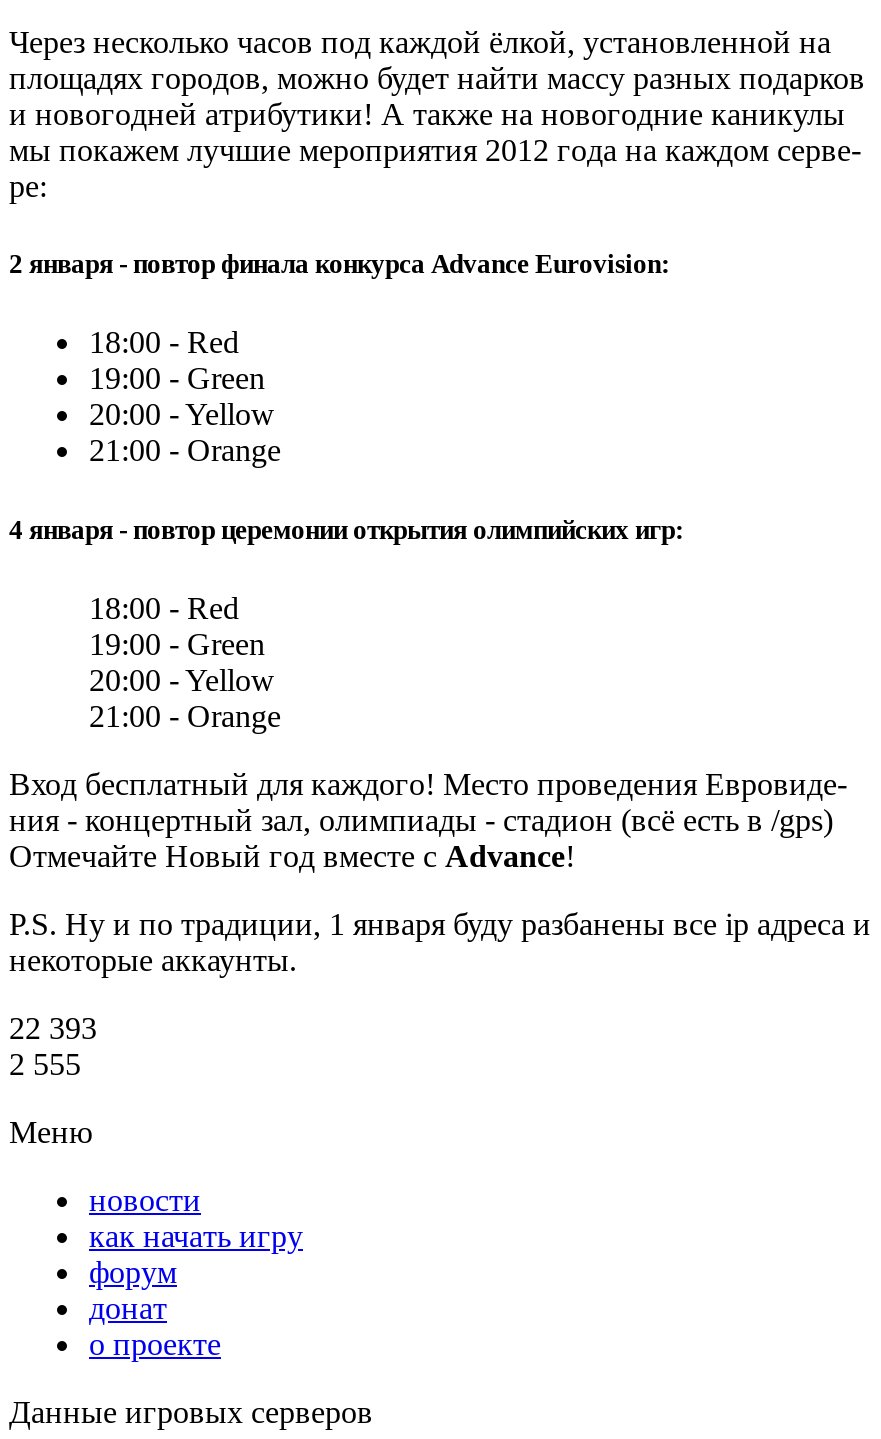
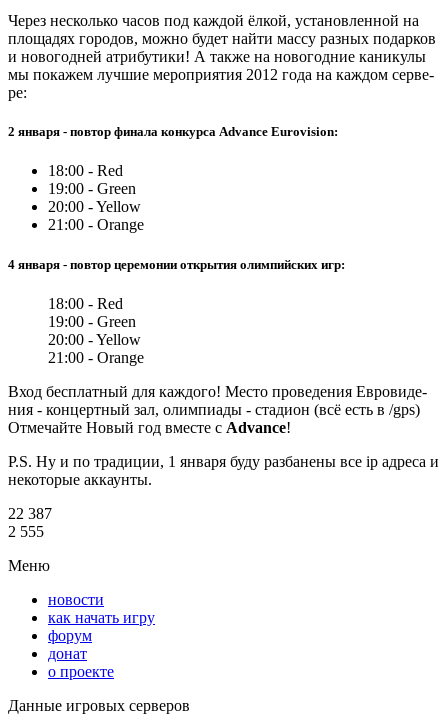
- 22 393
+ 22 387
